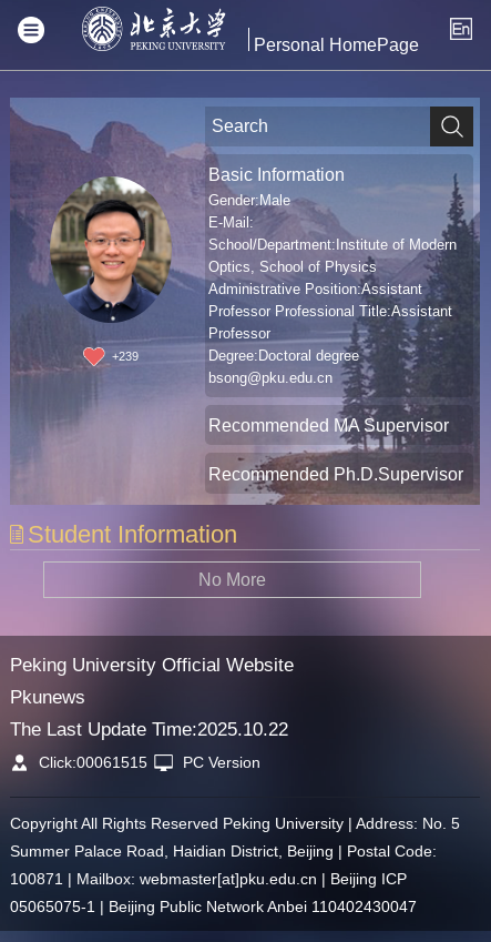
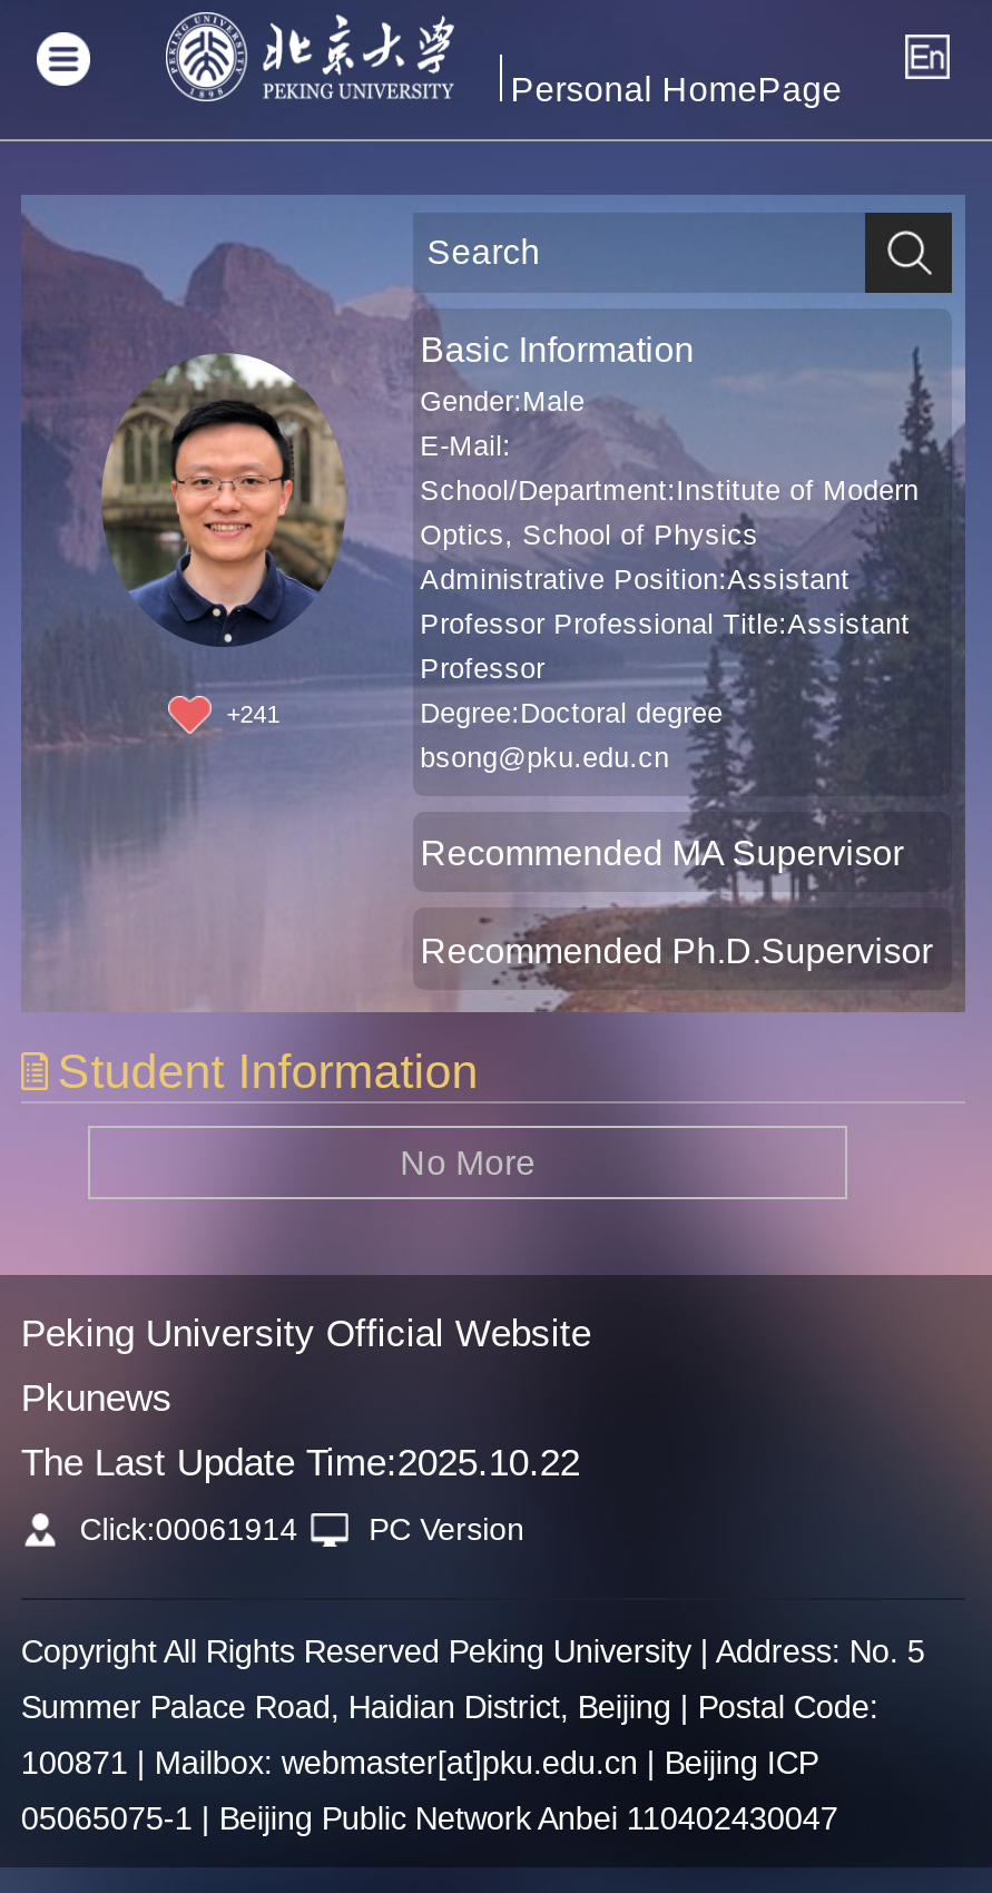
- +239
+ +241

- Click:00061515 PC Version
+ Click:00061914 PC Version
